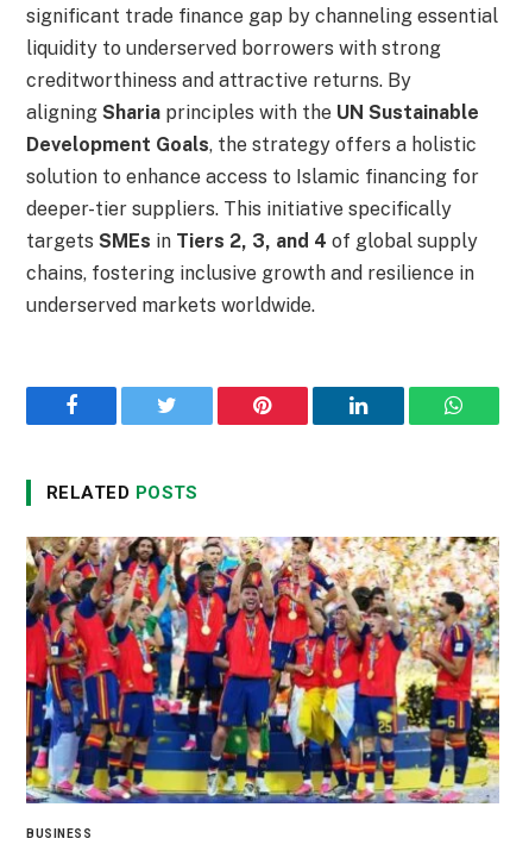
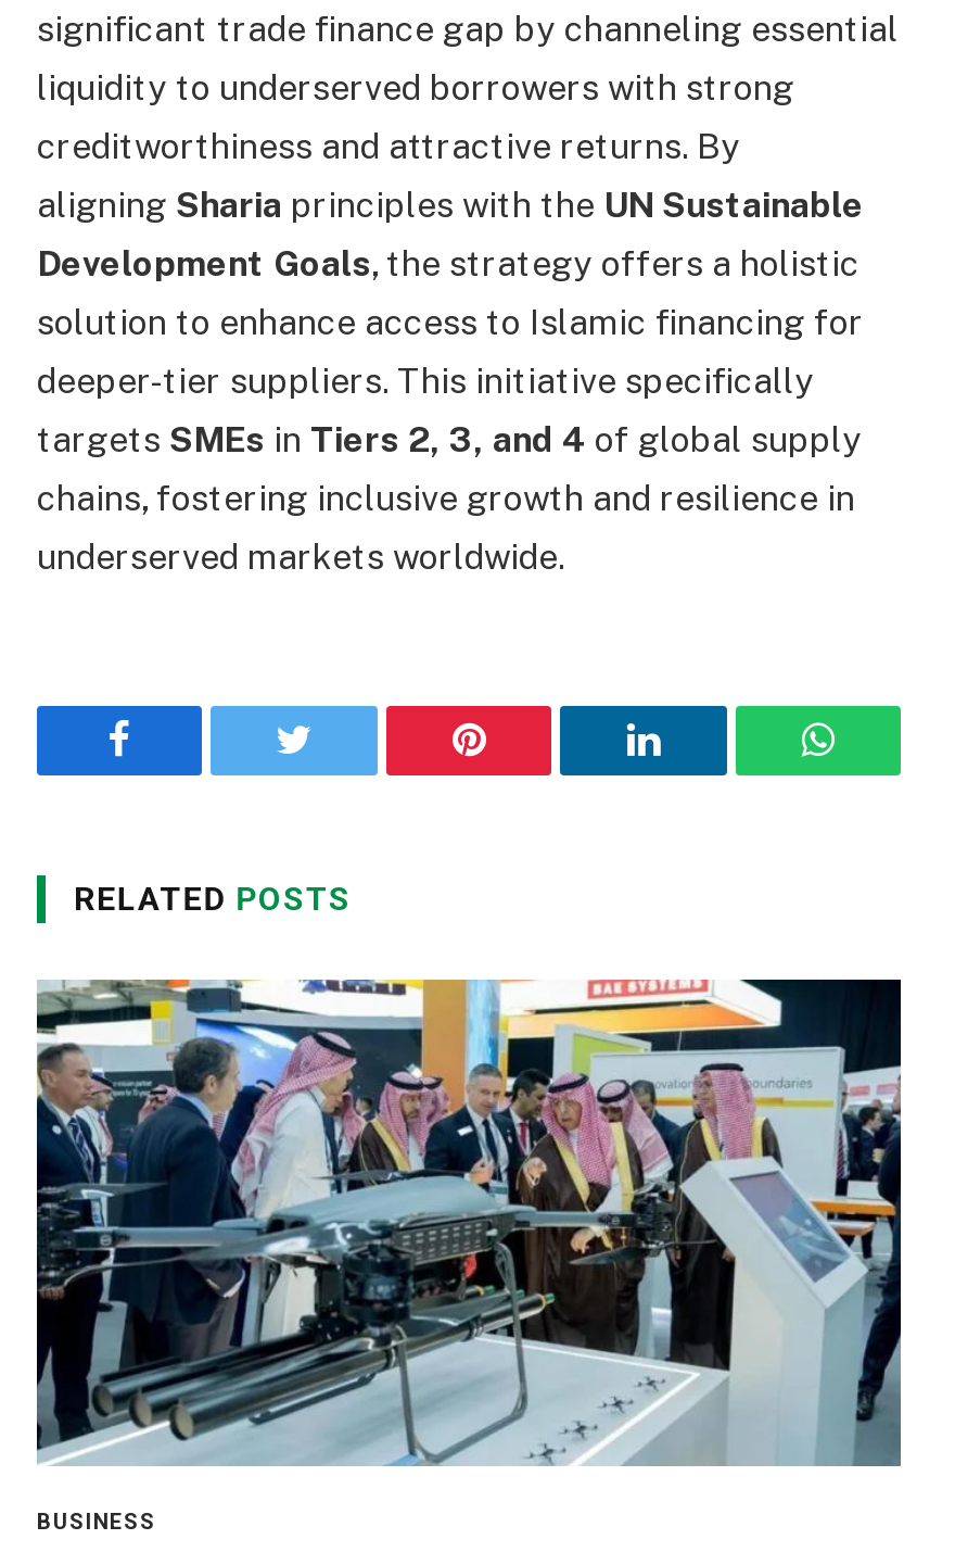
- [image]
+ [image]
